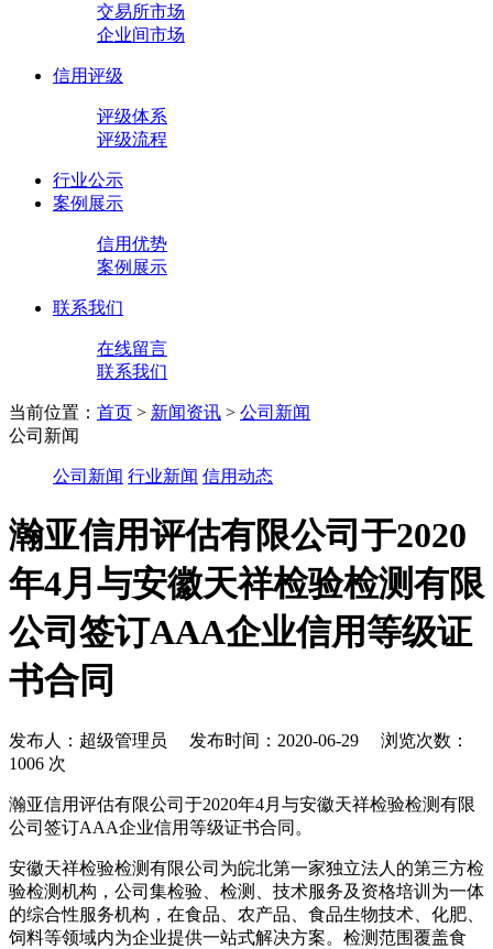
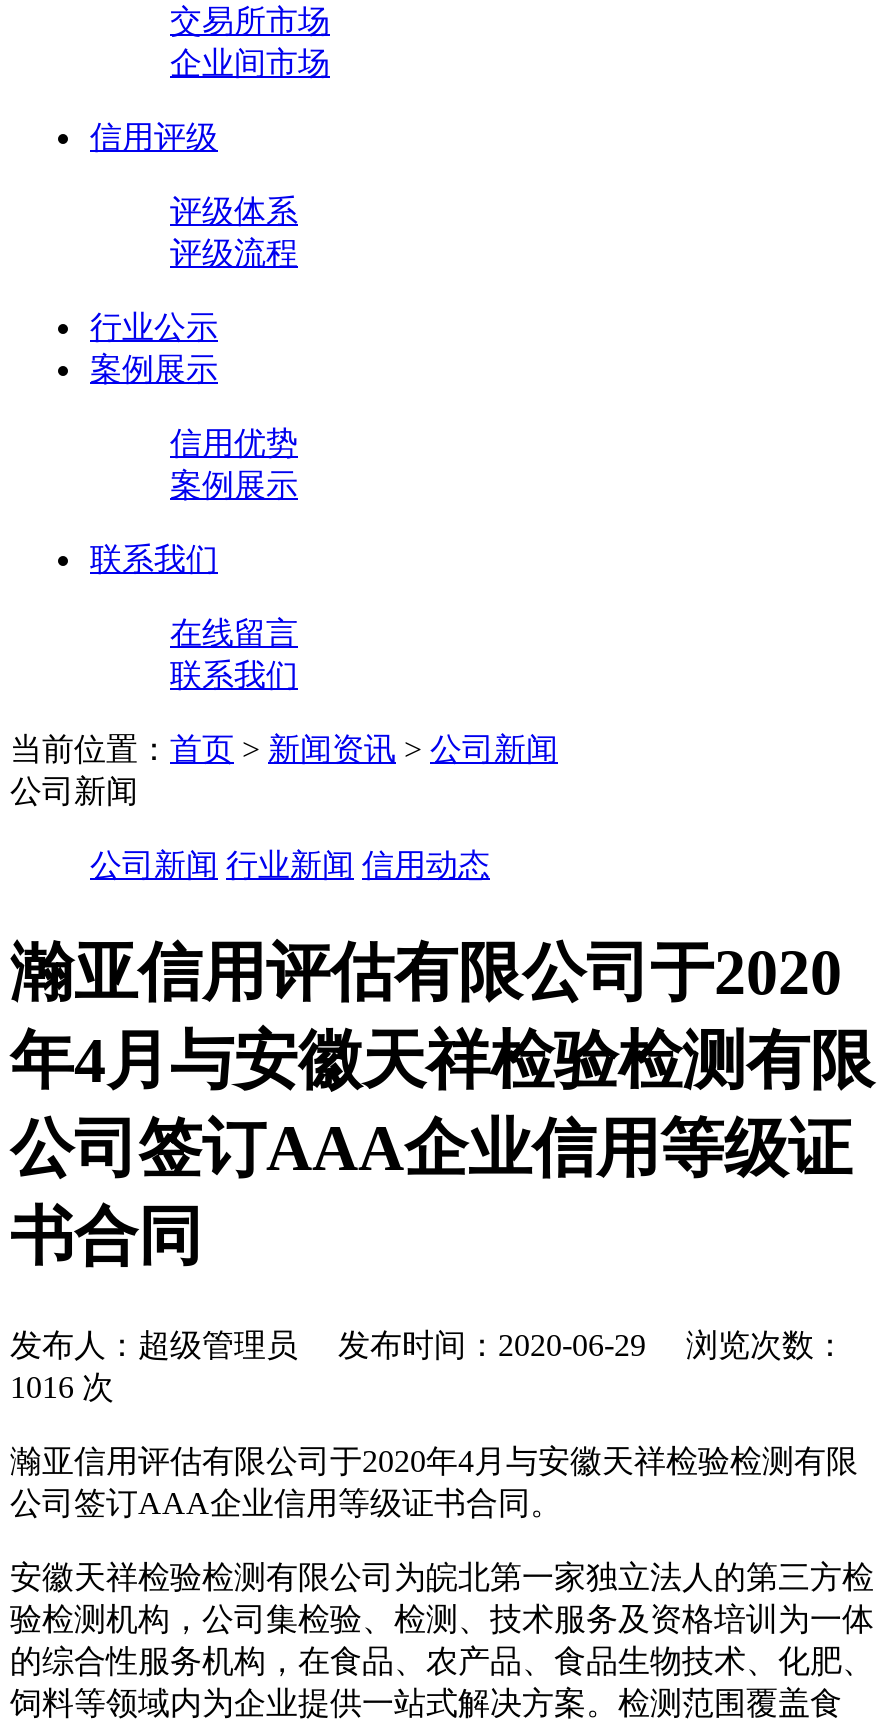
- 1006次
+ 1016次
